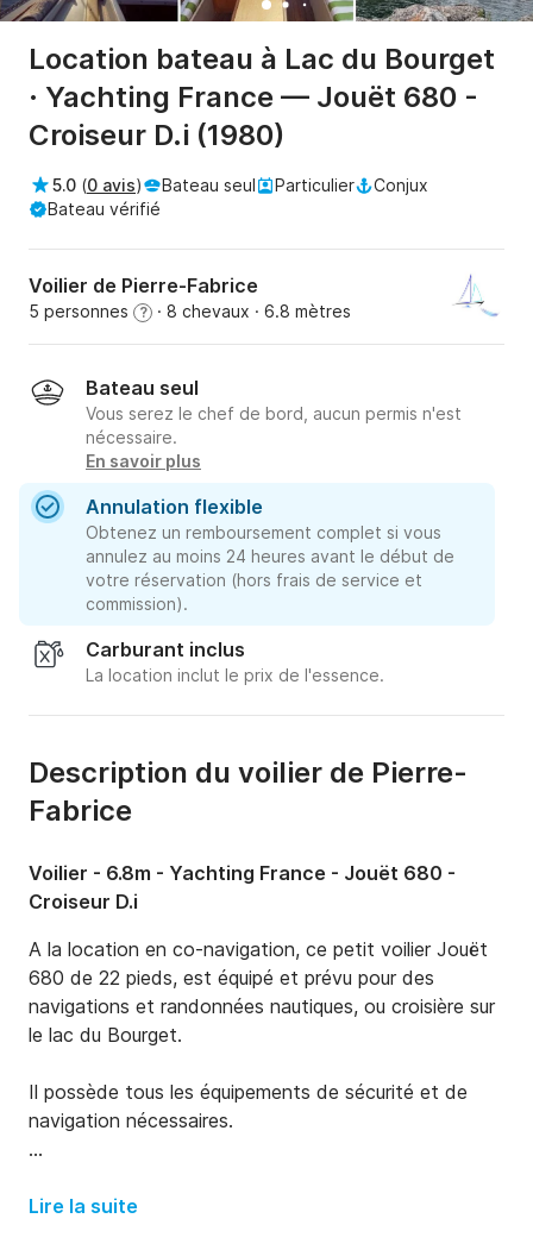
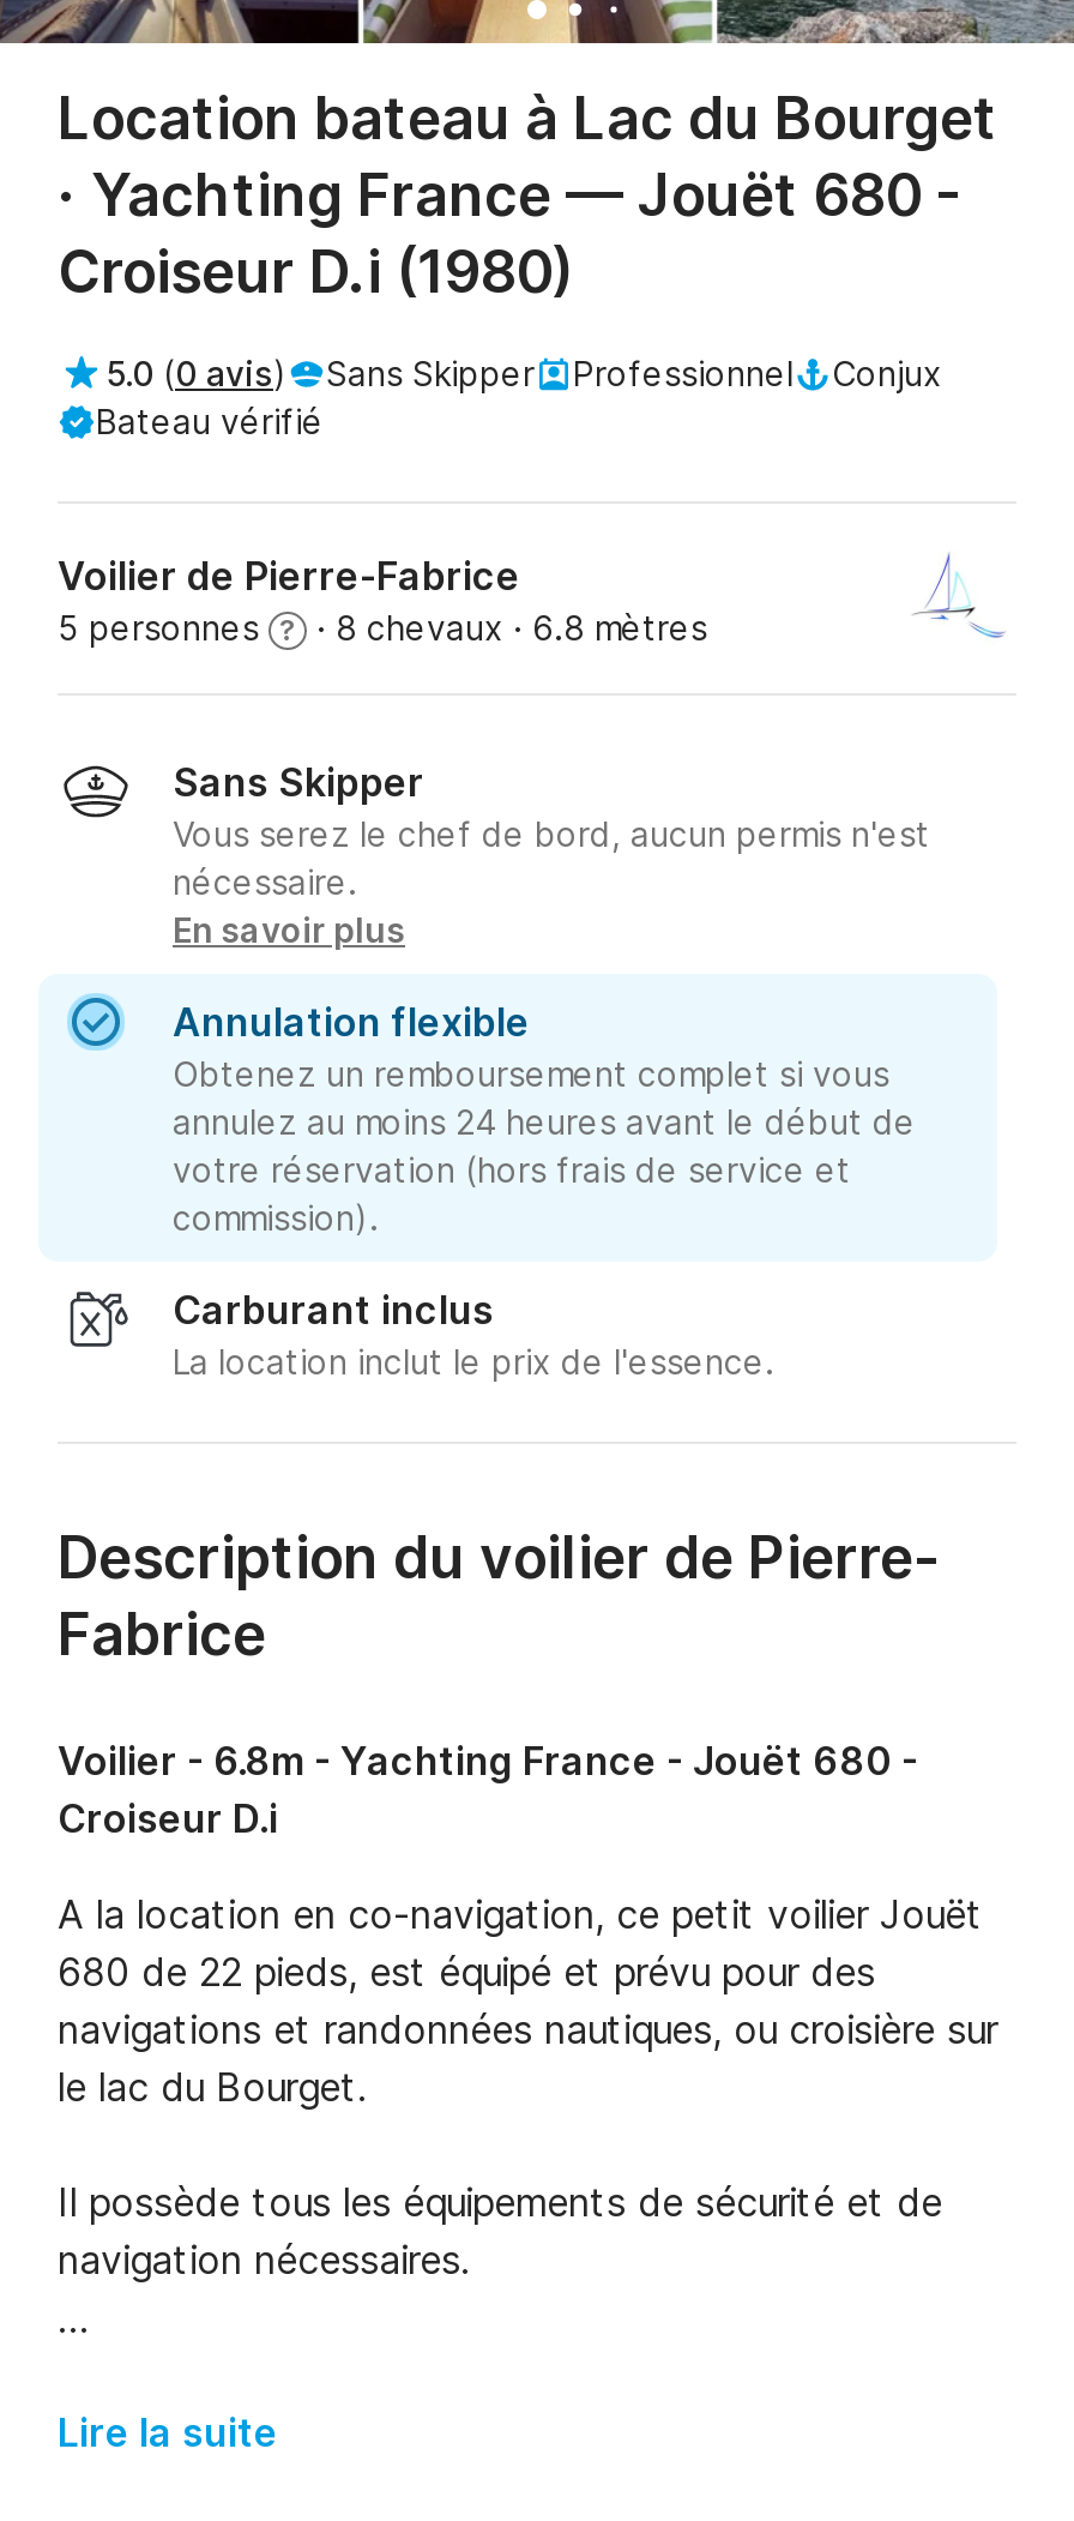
- Bateau seul
- Particulier
+ Sans Skipper
+ Professionnel

- Bateau seul
+ Sans Skipper
